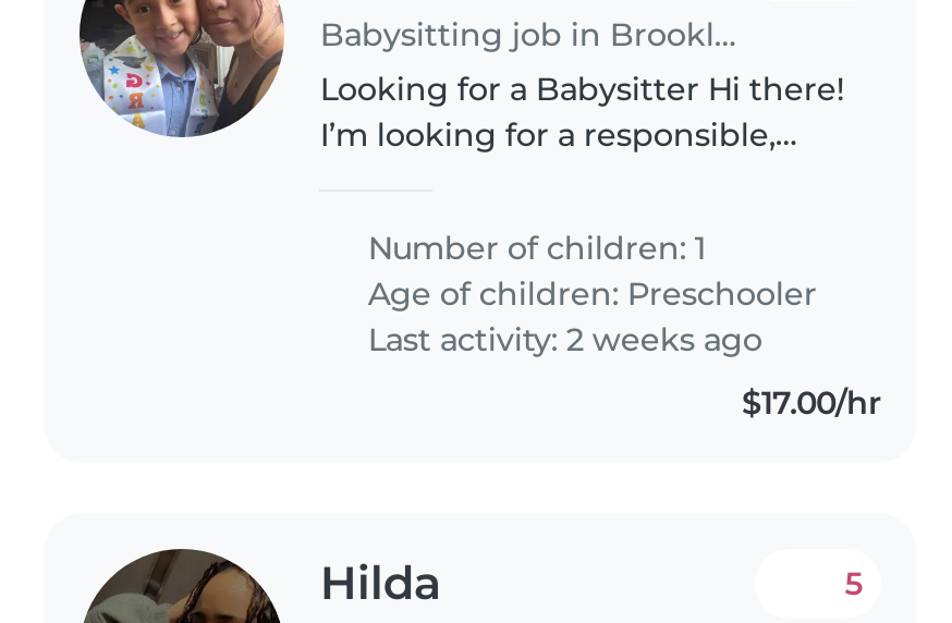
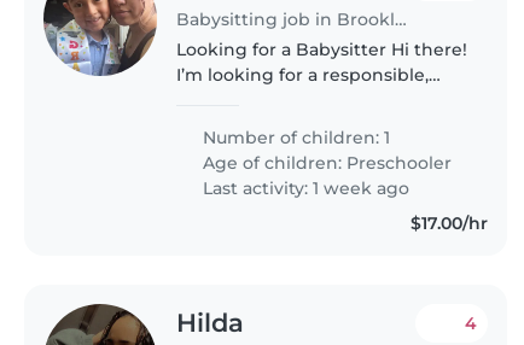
- Last activity: 2 weeks ago
+ Last activity: 1 week ago

- 5
+ 4
